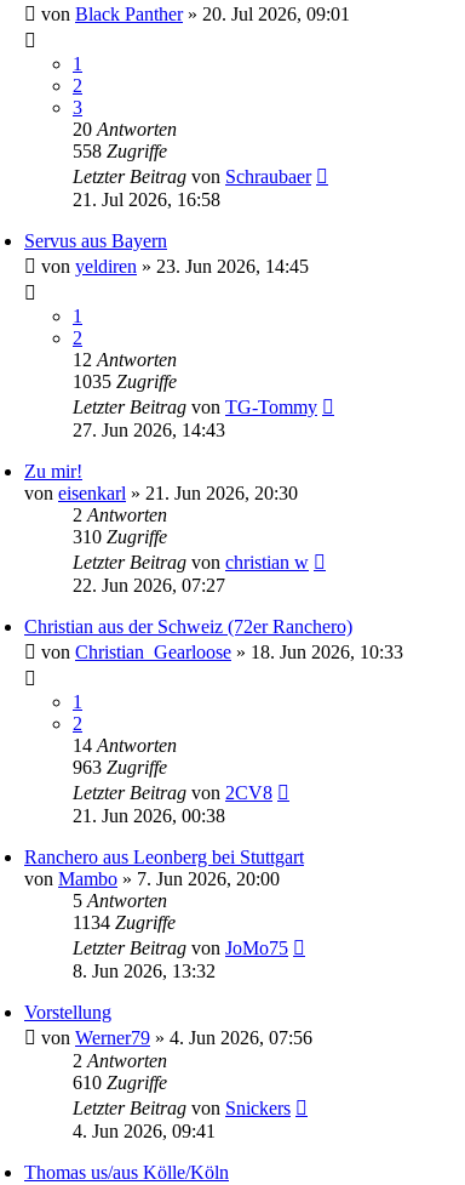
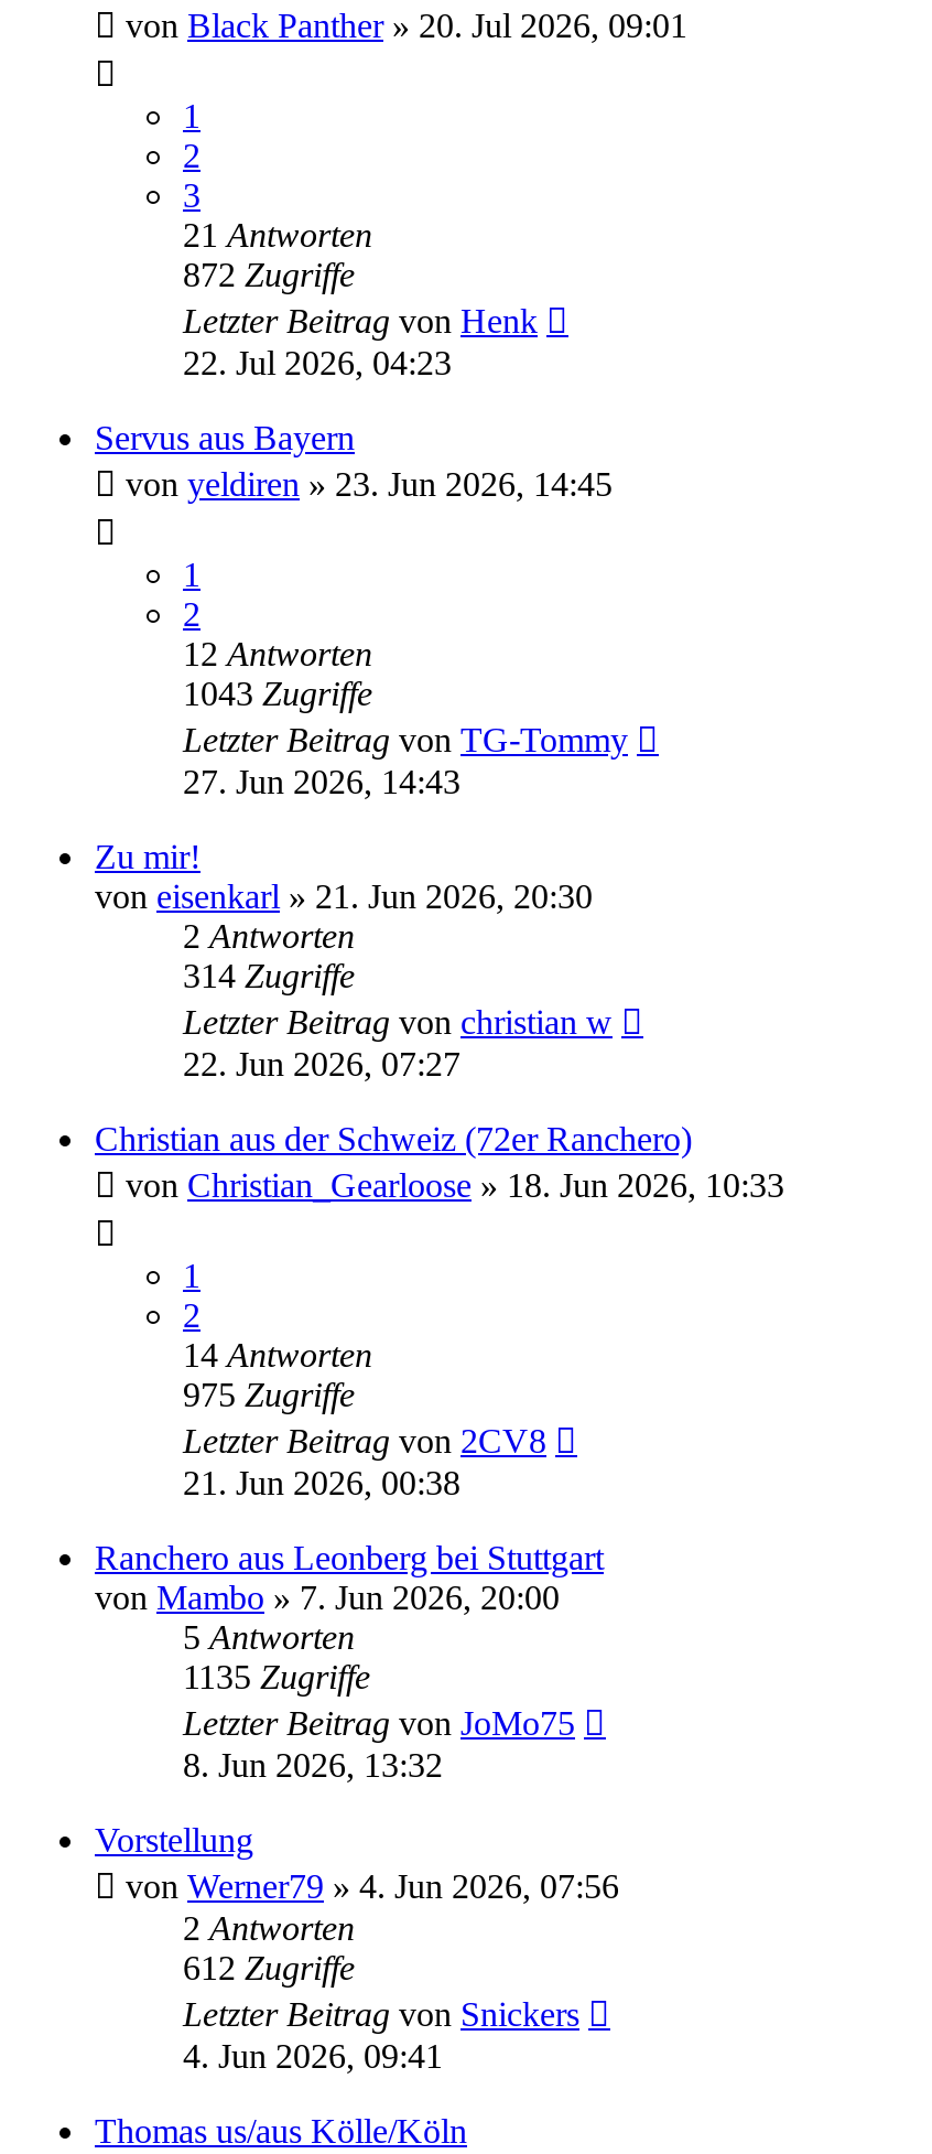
- 20 Antworten
+ 21 Antworten

- 558 Zugriffe
+ 872 Zugriffe

- Letzter Beitrag von Schraubaer
+ Letzter Beitrag von Henk

- 21. Jul 2026, 16:58
+ 22. Jul 2026, 04:23

- 1035 Zugriffe
+ 1043 Zugriffe

- 310 Zugriffe
+ 314 Zugriffe

- 963 Zugriffe
+ 975 Zugriffe

- 1134 Zugriffe
+ 1135 Zugriffe

- 610 Zugriffe
+ 612 Zugriffe
